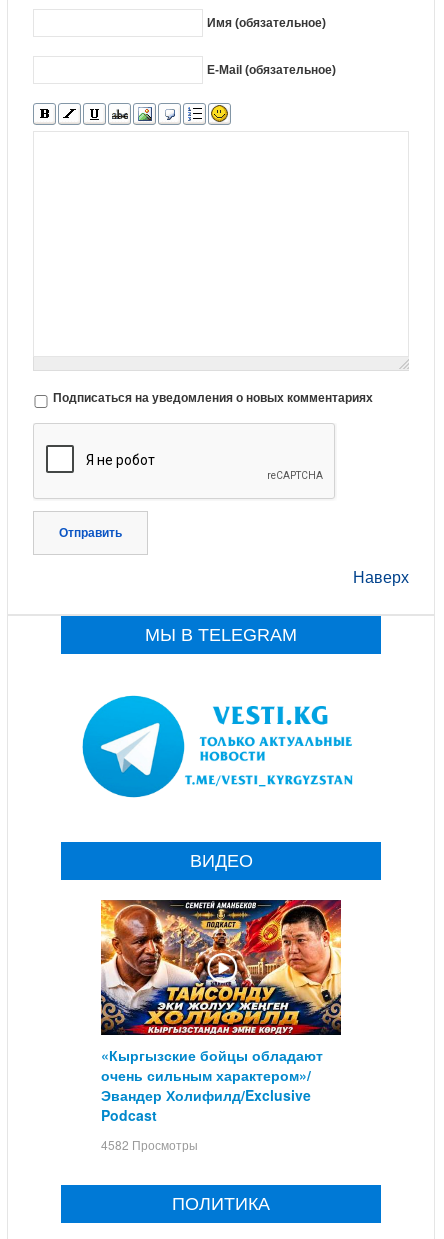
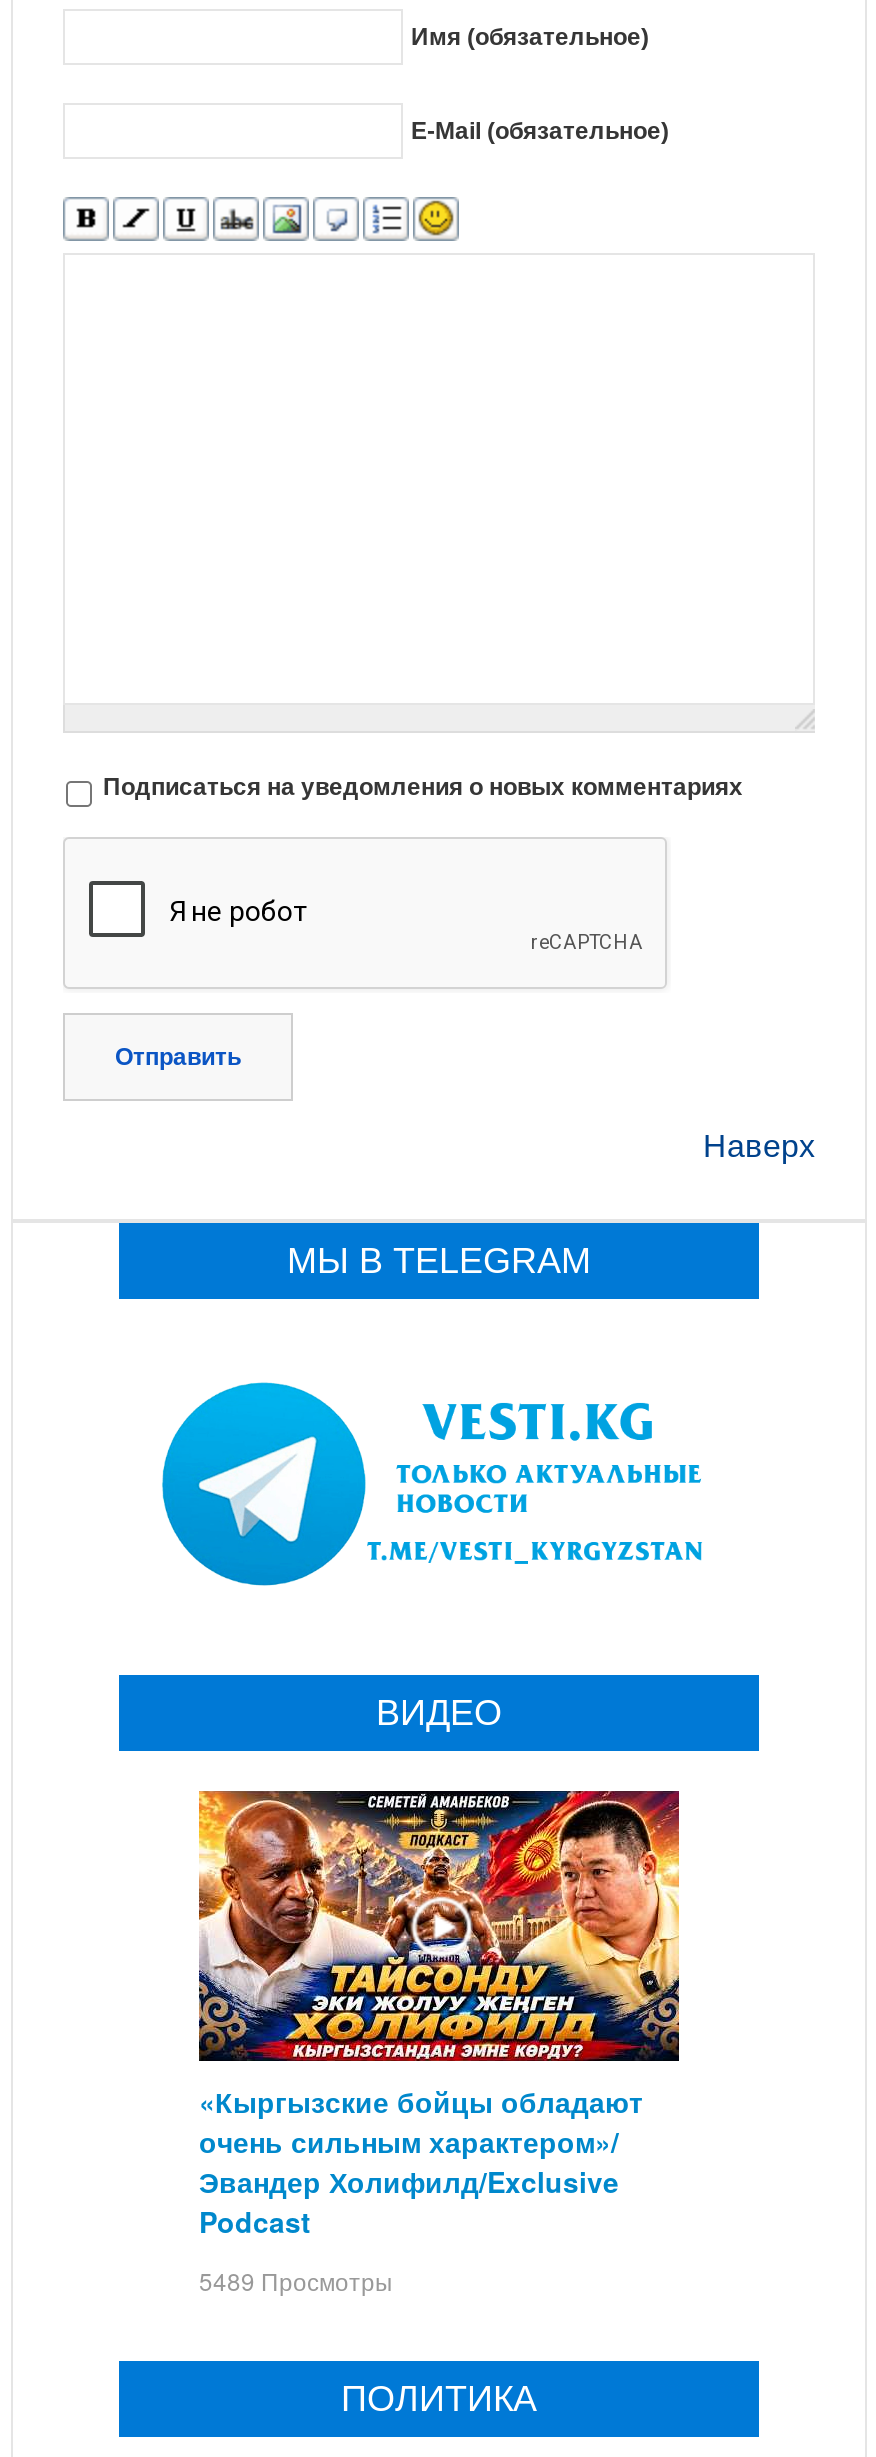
- 4582 Просмотры
+ 5489 Просмотры
